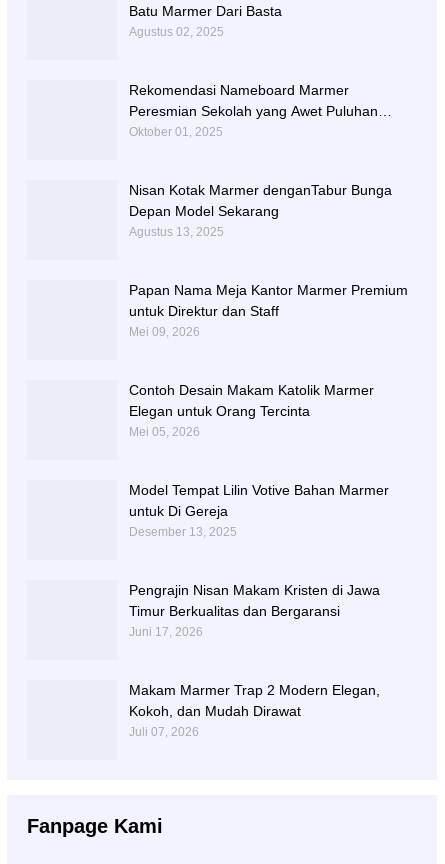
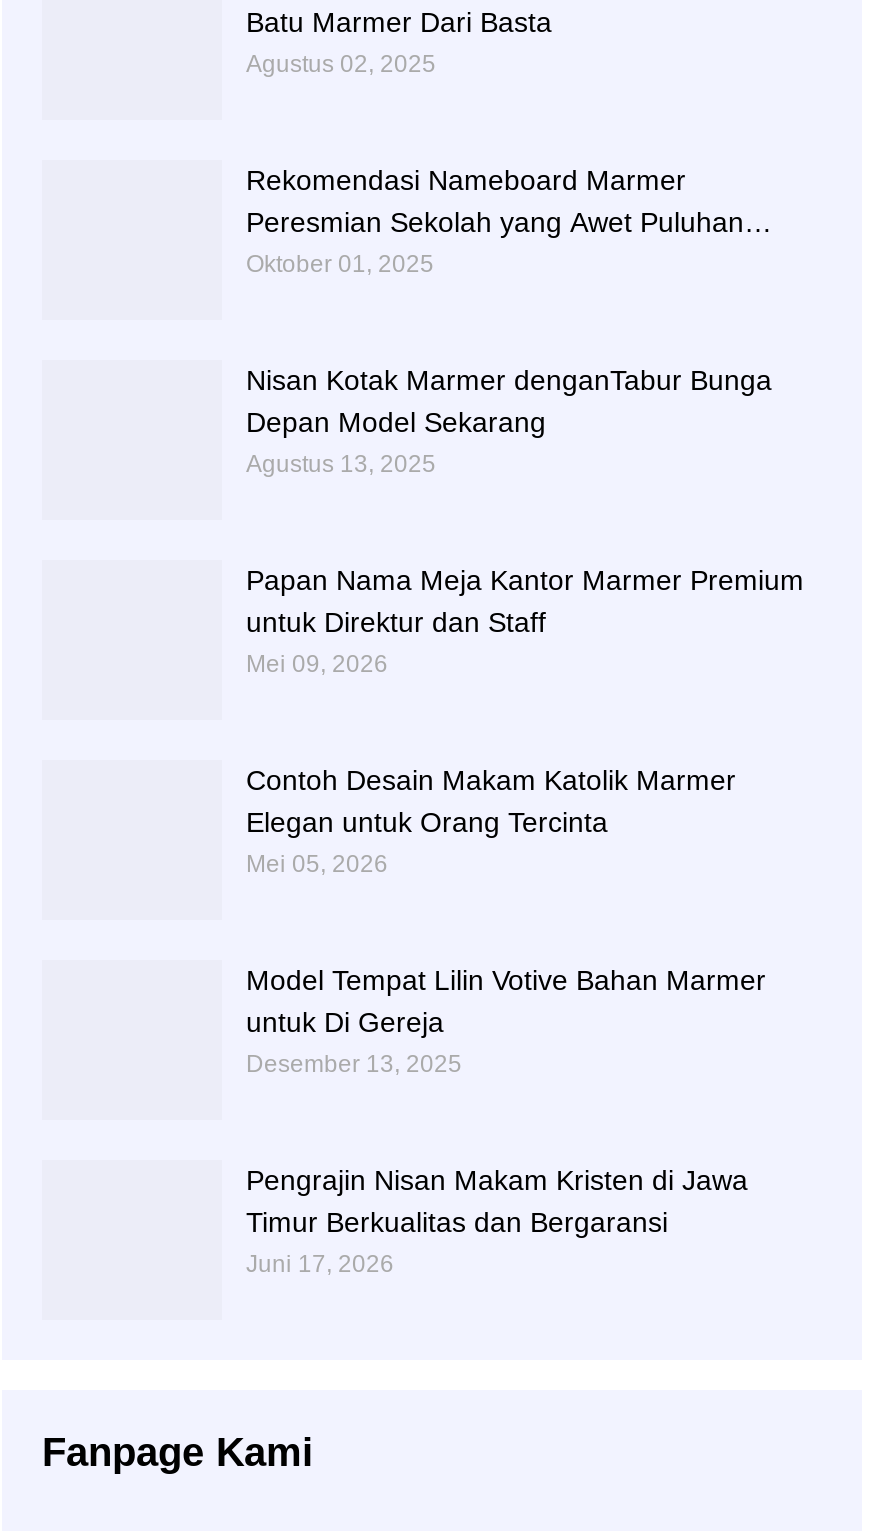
- Makam Marmer Trap 2 Modern Elegan,
- Kokoh, dan Mudah Dirawat
- Juli 07, 2026
